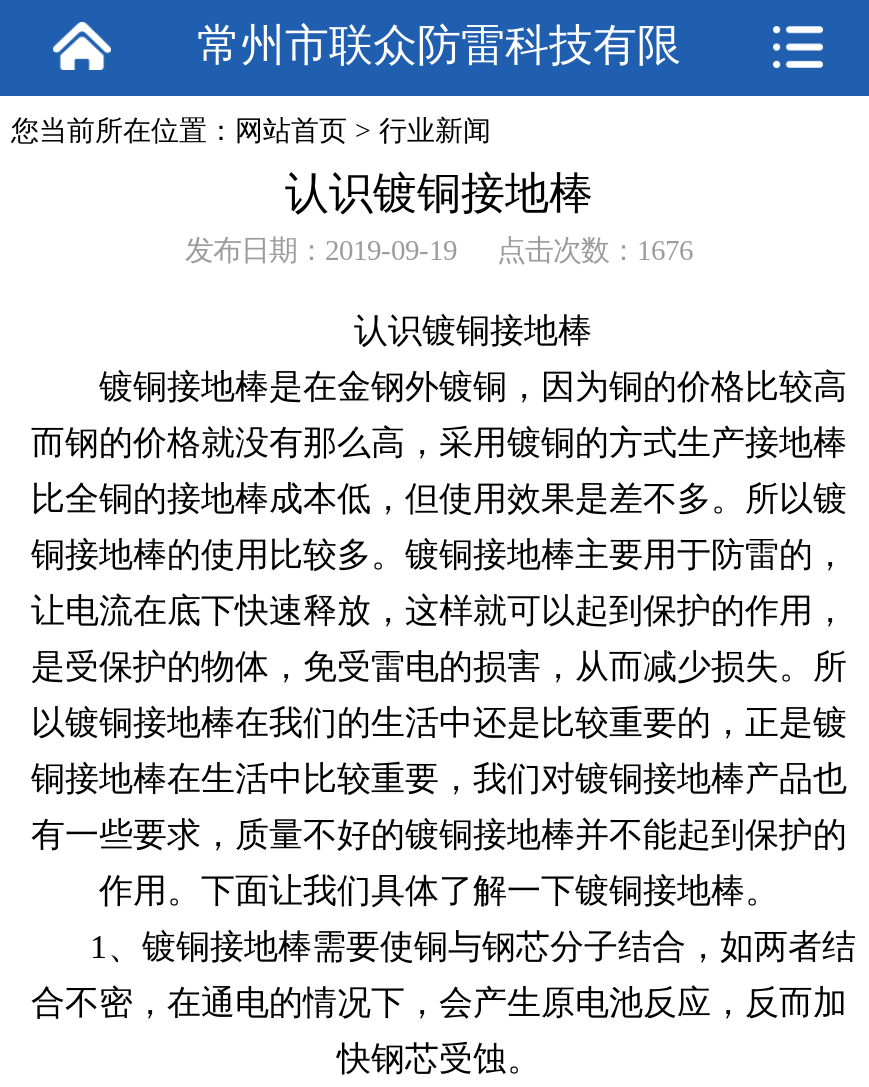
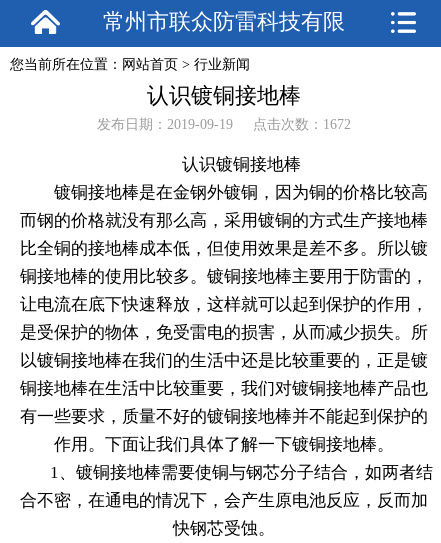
- 发布日期：2019-09-19 点击次数：1676
+ 发布日期：2019-09-19 点击次数：1672
